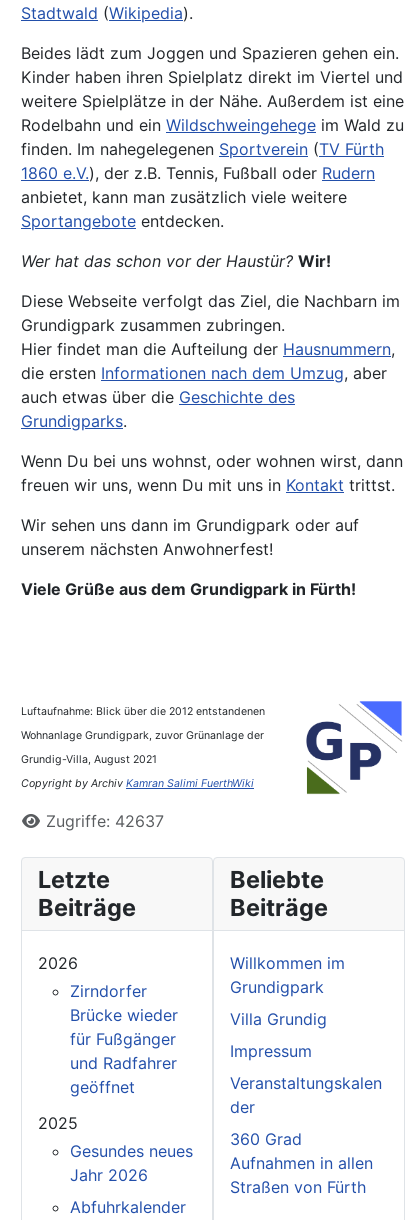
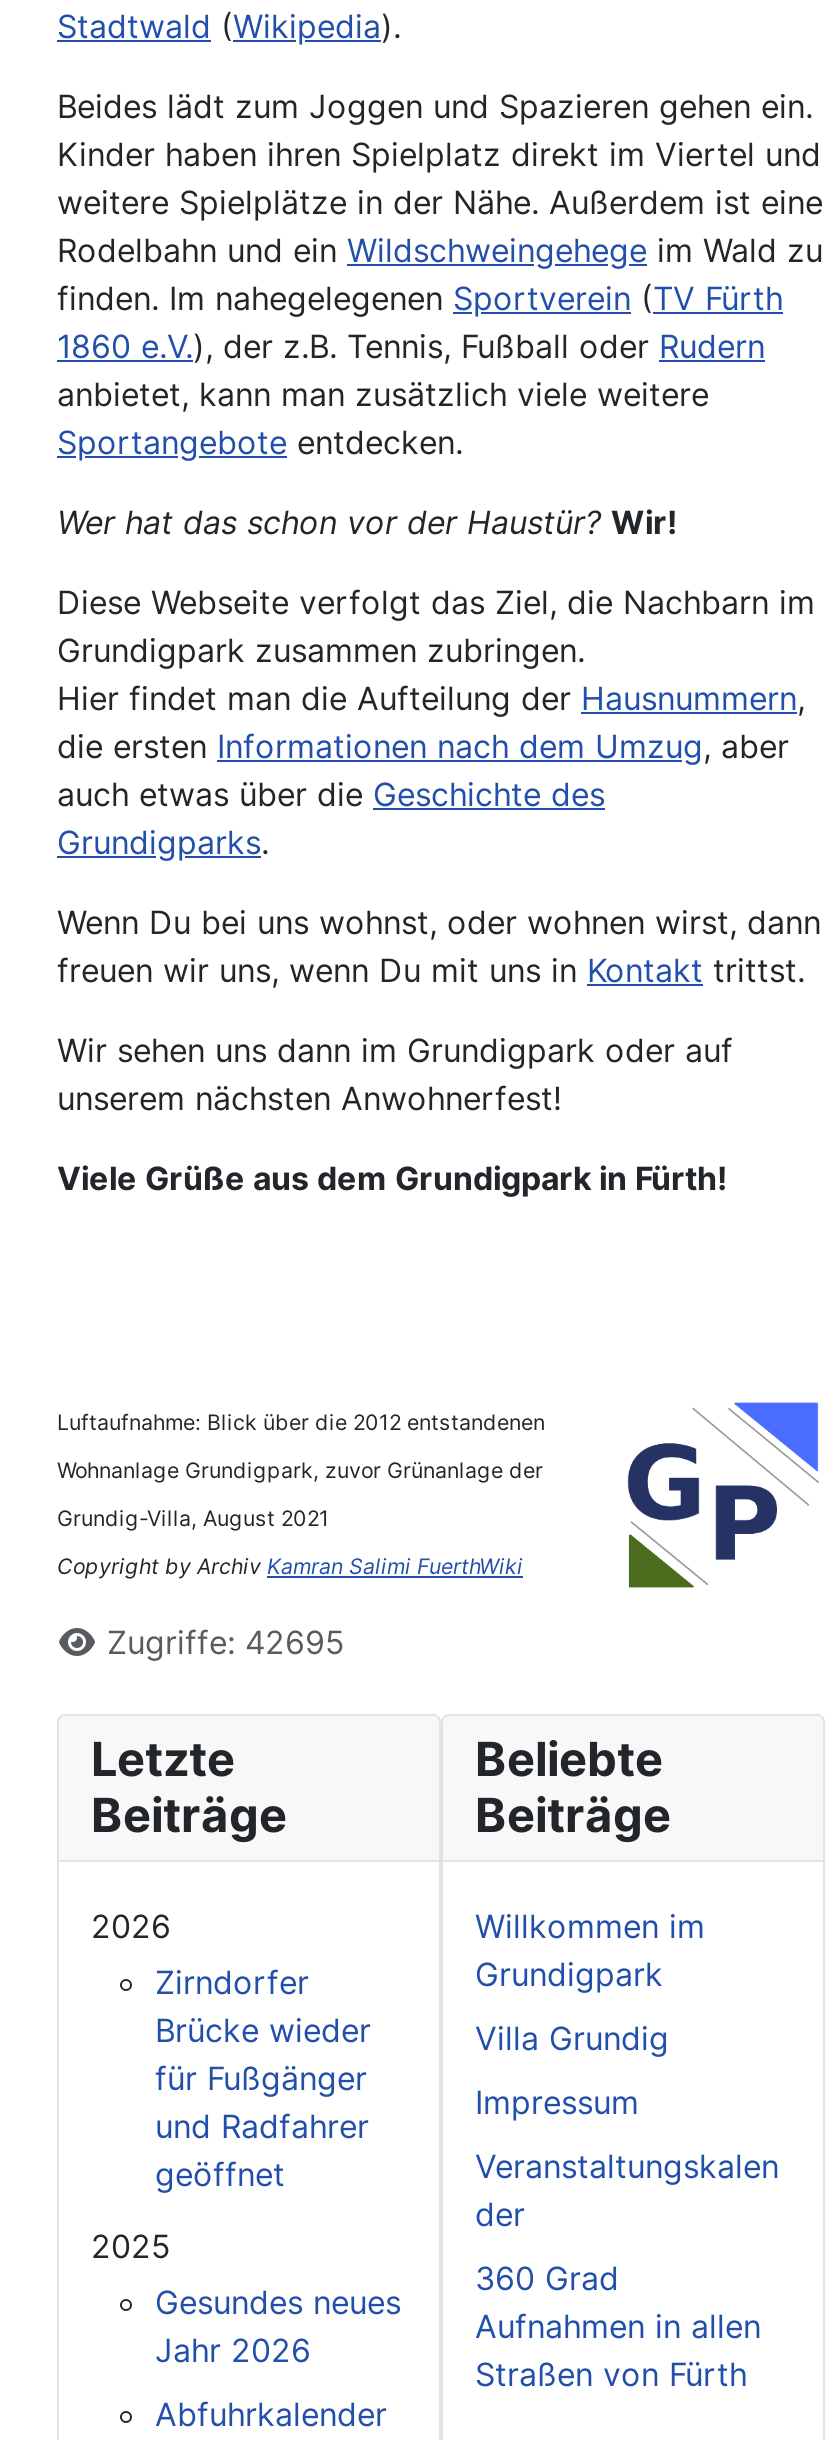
- Zugriffe: 42637
+ Zugriffe: 42695
